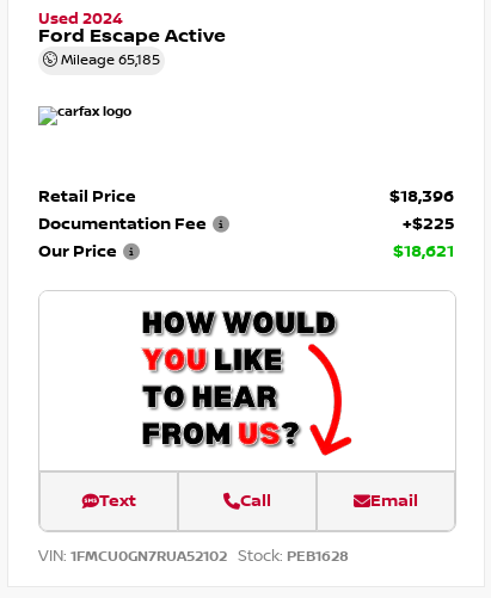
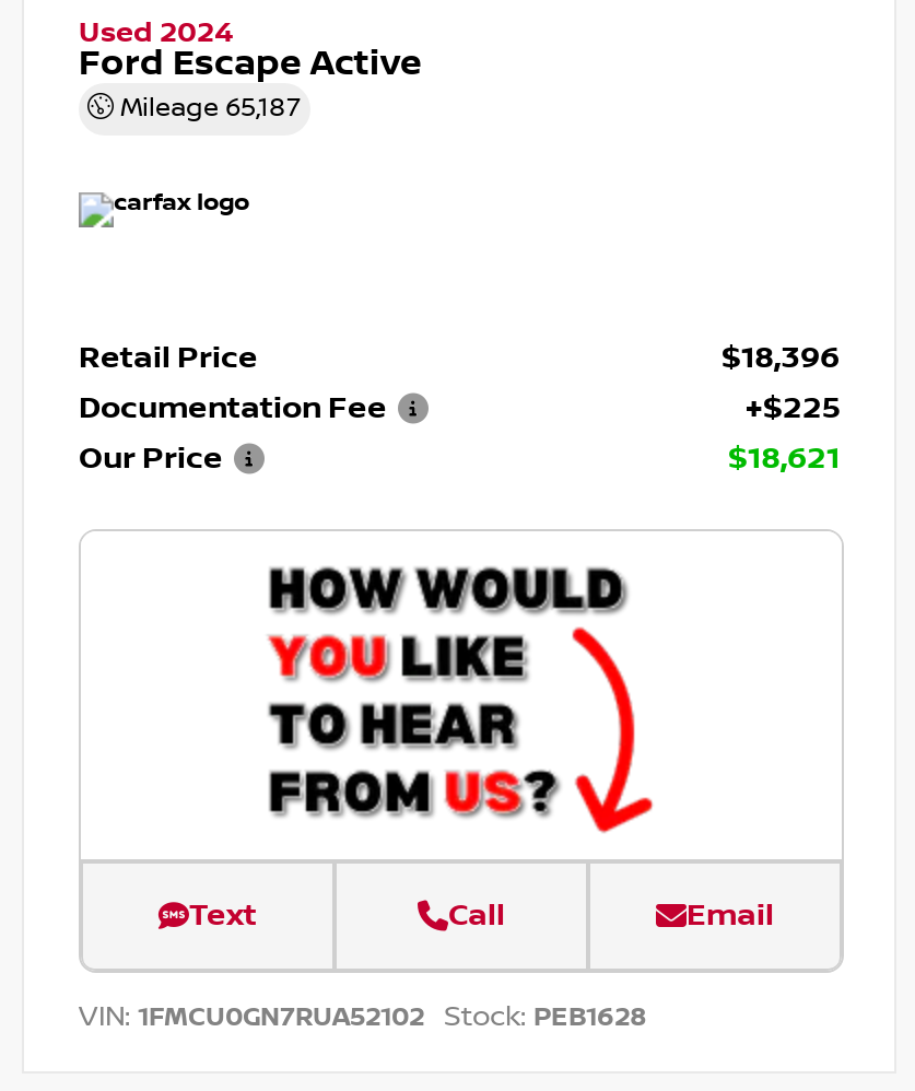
- Mileage 65,185
+ Mileage 65,187
